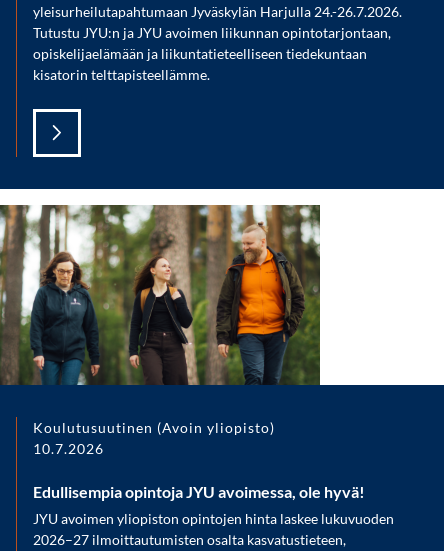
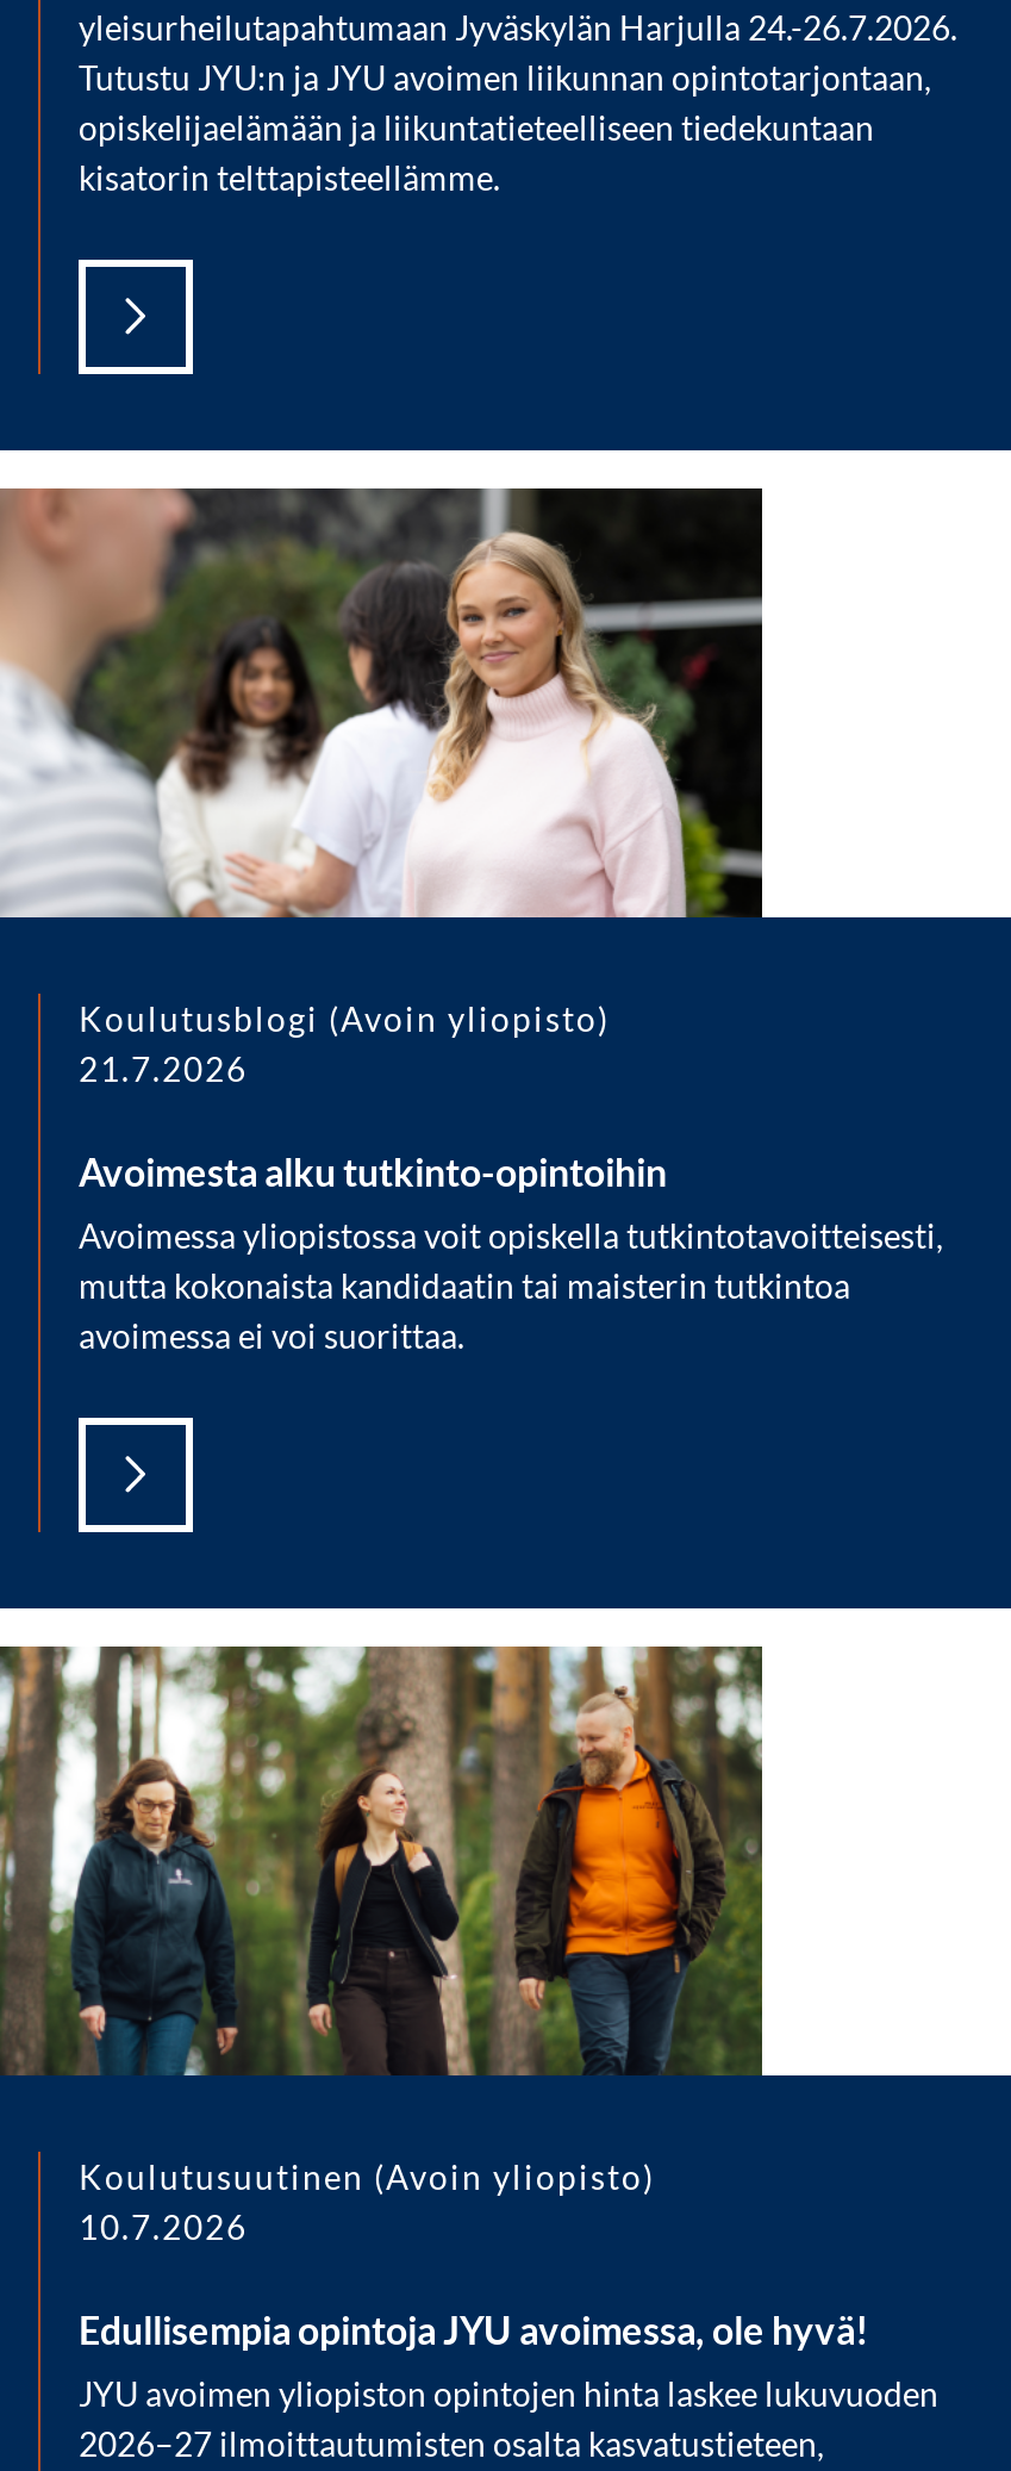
+ [image]
+ Koulutusblogi (Avoin yliopisto)
+ 21.7.2026
+ Avoimesta alku tutkinto-opintoihin
+ Avoimessa yliopistossa voit opiskella tutkintotavoitteisesti,
+ mutta kokonaista kandidaatin tai maisterin tutkintoa
+ avoimessa ei voi suorittaa.
